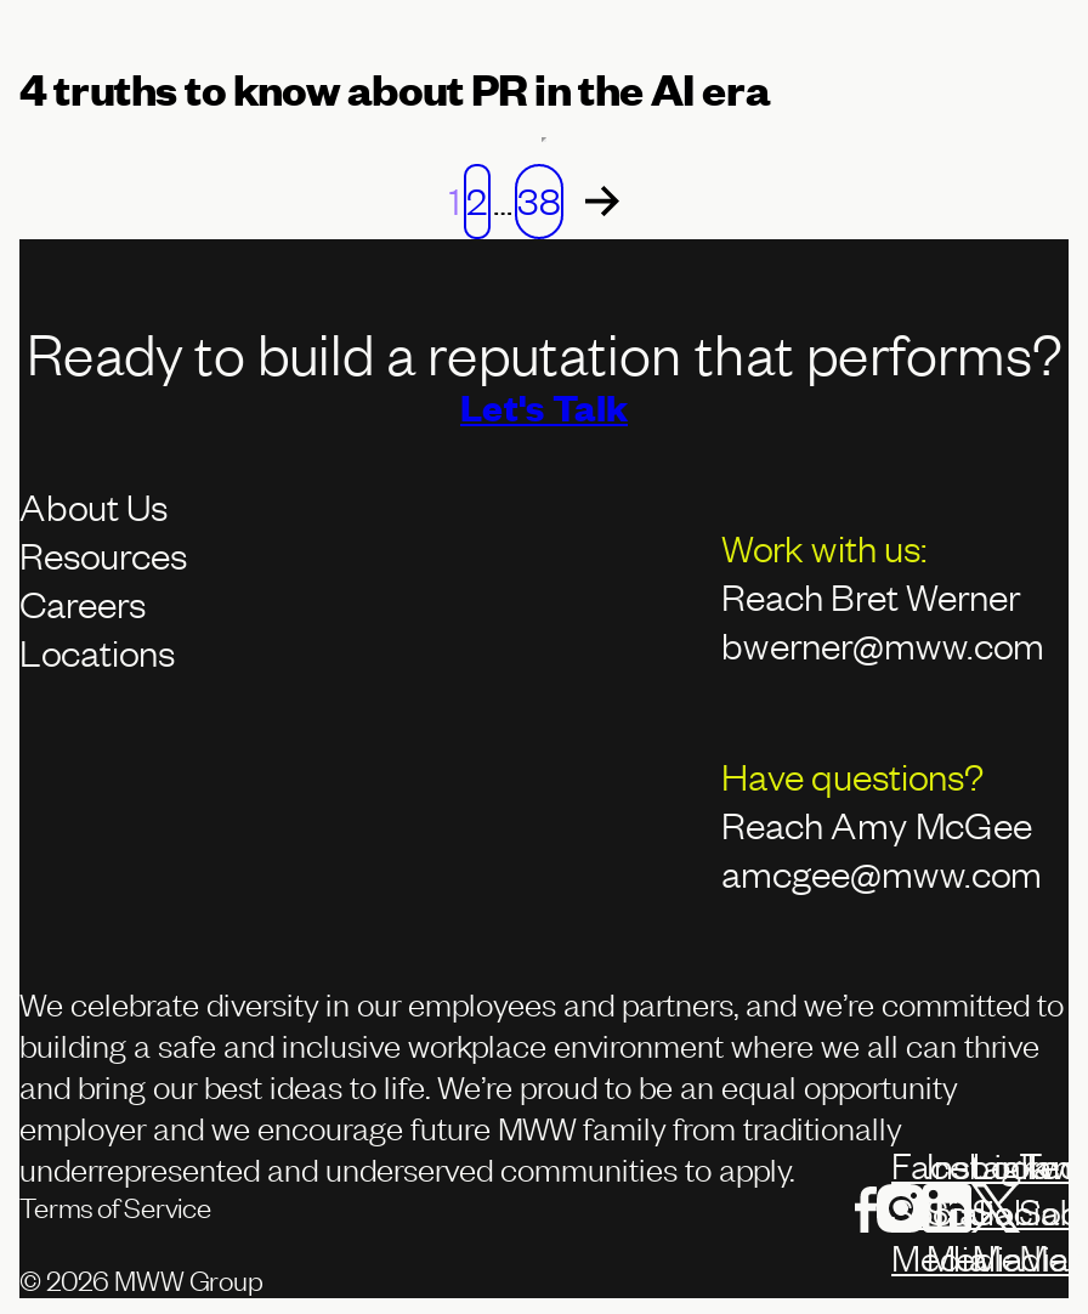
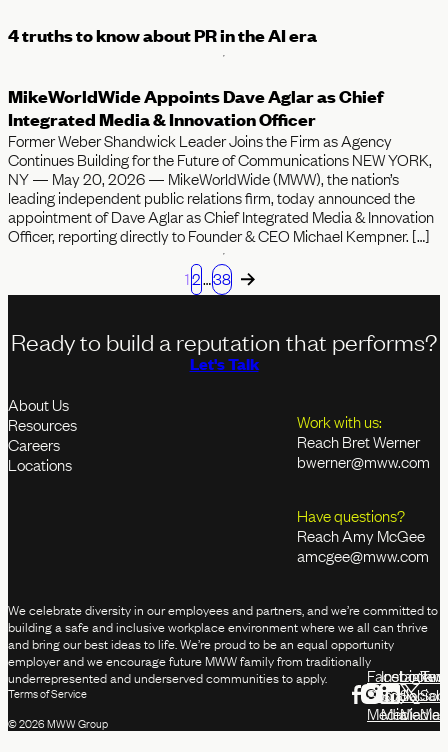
+ MikeWorldWide Appoints Dave Aglar as Chief
+ Integrated Media & Innovation Officer
+ Former Weber Shandwick Leader Joins the Firm as Agency
+ Continues Building for the Future of Communications NEW YORK,
+ NY — May 20, 2026 — MikeWorldWide (MWW), the nation’s
+ leading independent public relations firm, today announced the
+ appointment of Dave Aglar as Chief Integrated Media & Innovation
+ Officer, reporting directly to Founder & CEO Michael Kempner. […]
